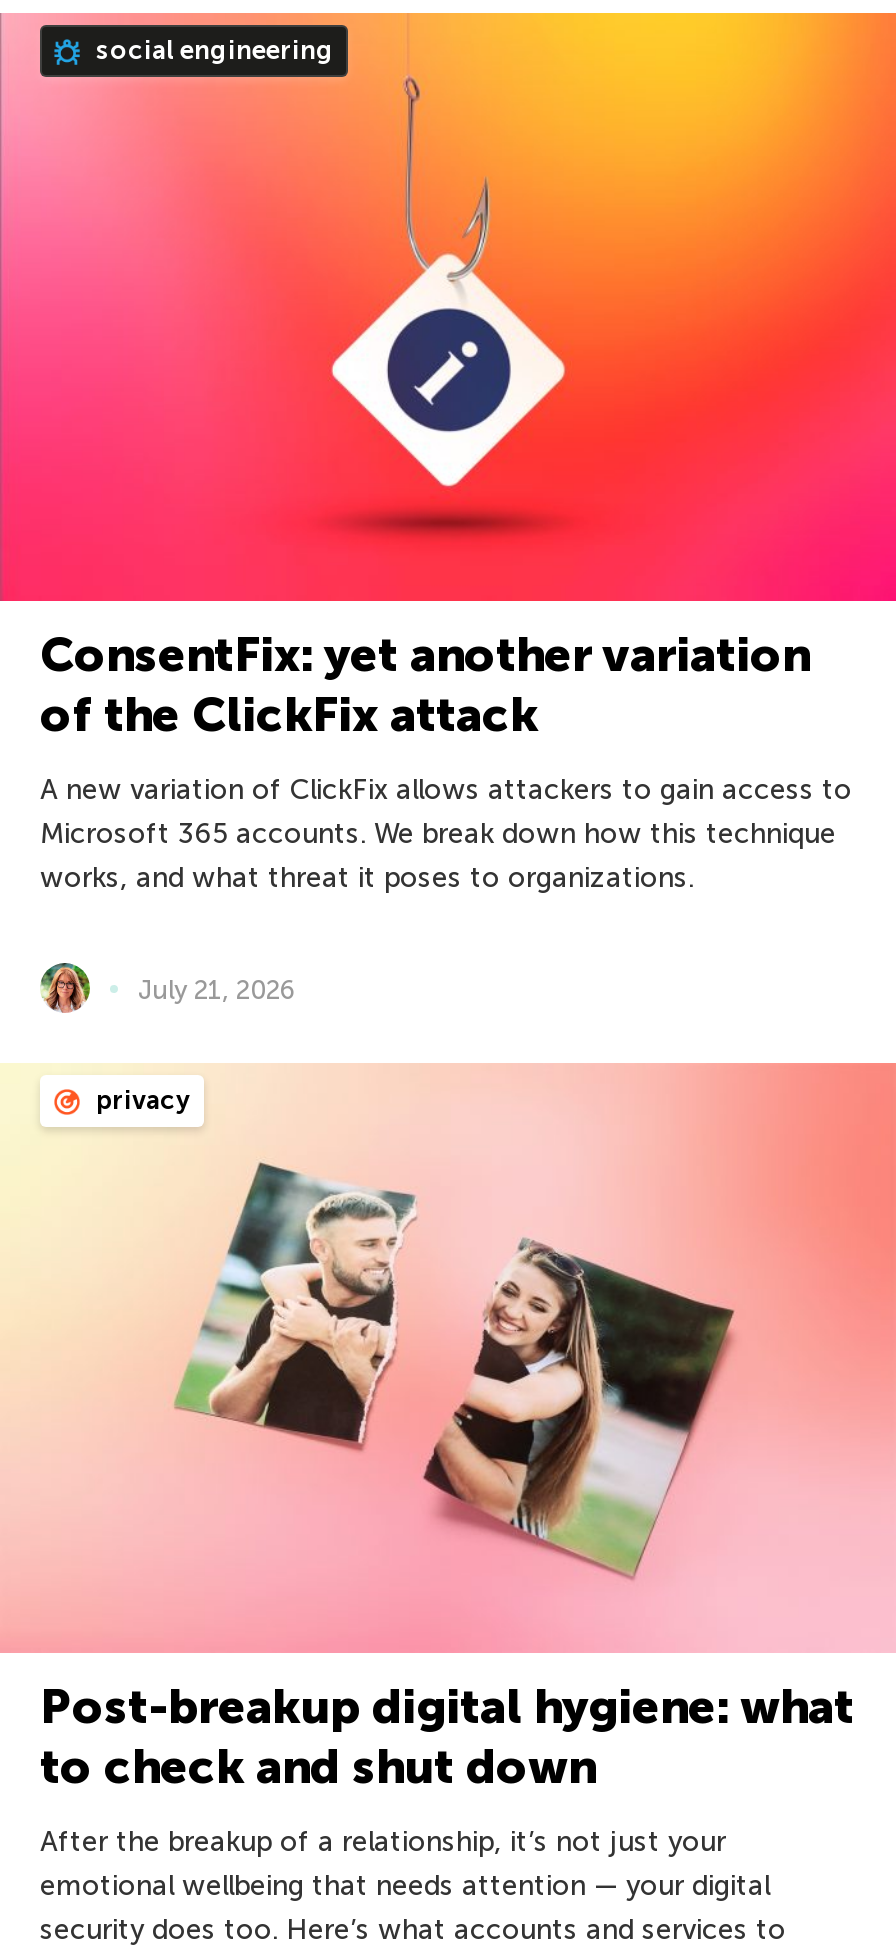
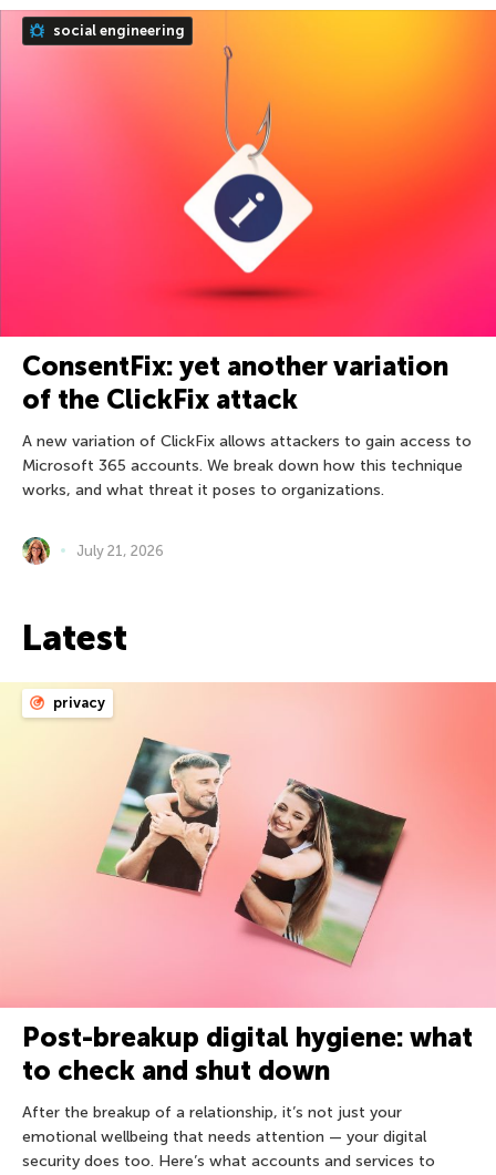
+ Latest
